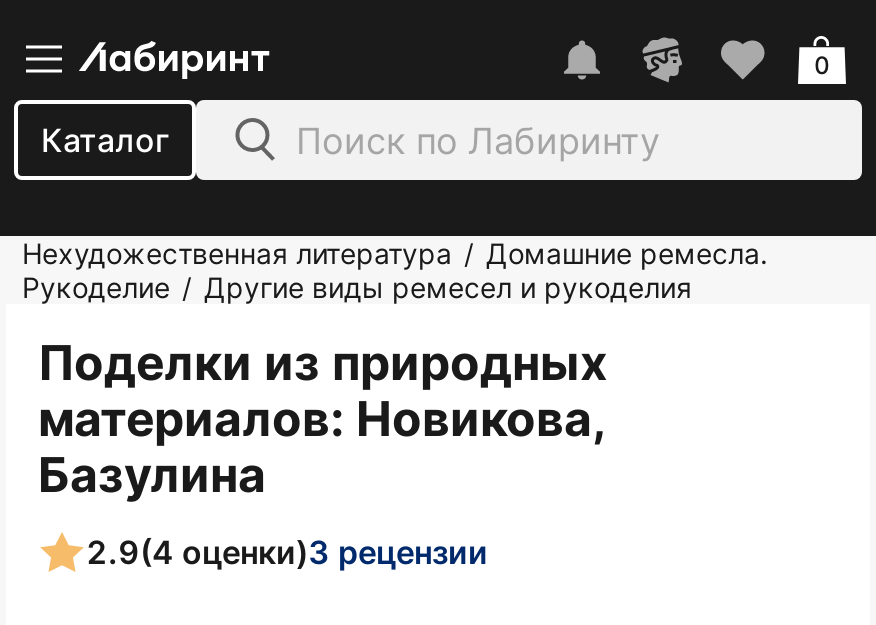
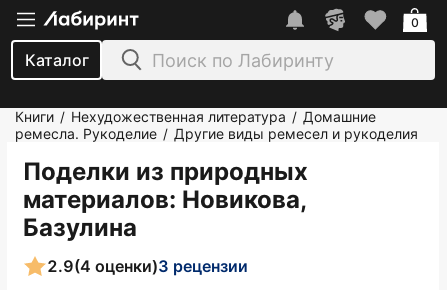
- Нехудожественная литература / Домашние ремесла.
- Рукоделие / Другие виды ремесел и рукоделия
+ Книги / Нехудожественная литература / Домашние
+ ремесла. Рукоделие / Другие виды ремесел и рукоделия
